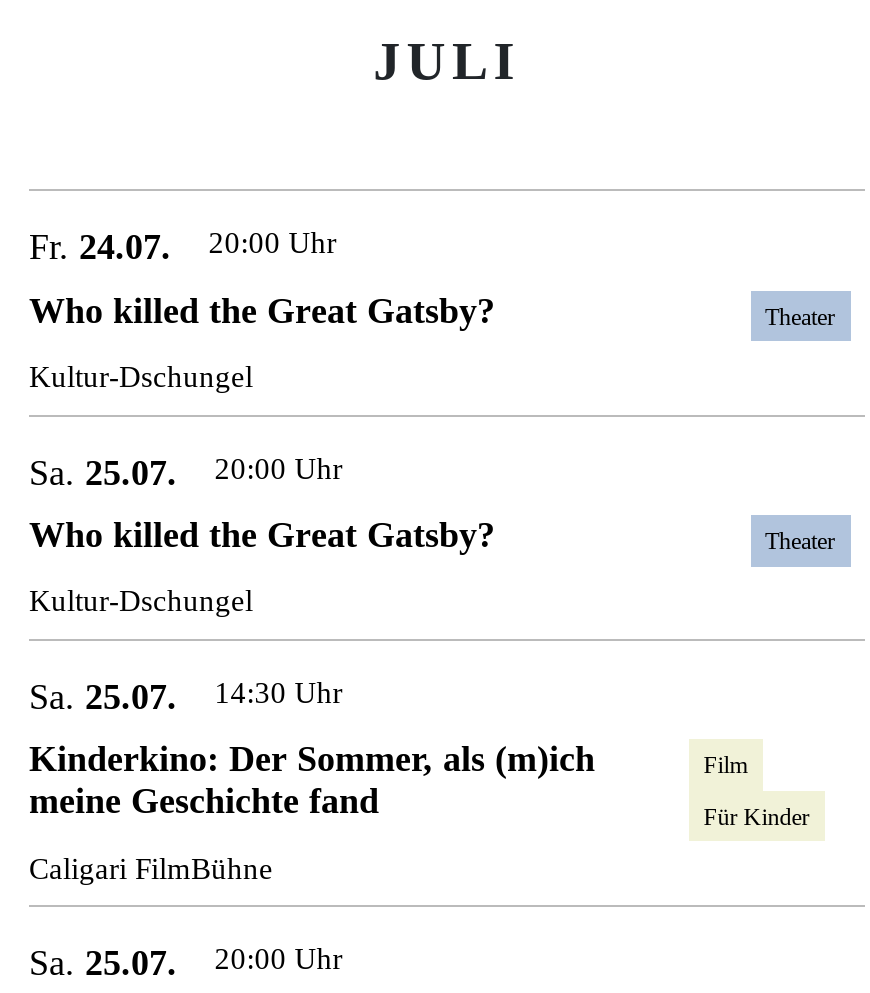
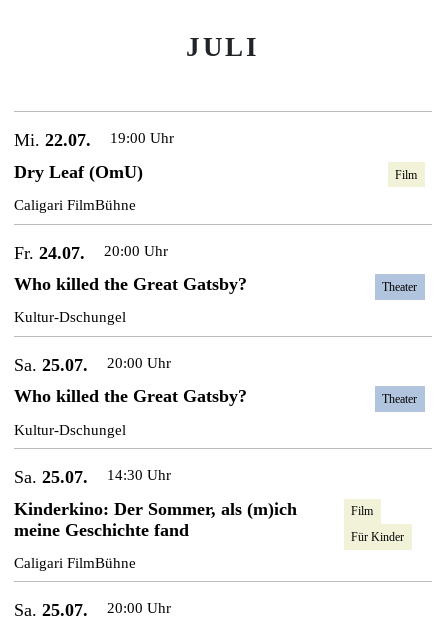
+ Mi. 22.07.
+ 19:00 Uhr
+ Dry Leaf (OmU)
+ Caligari FilmBühne

+ Film
